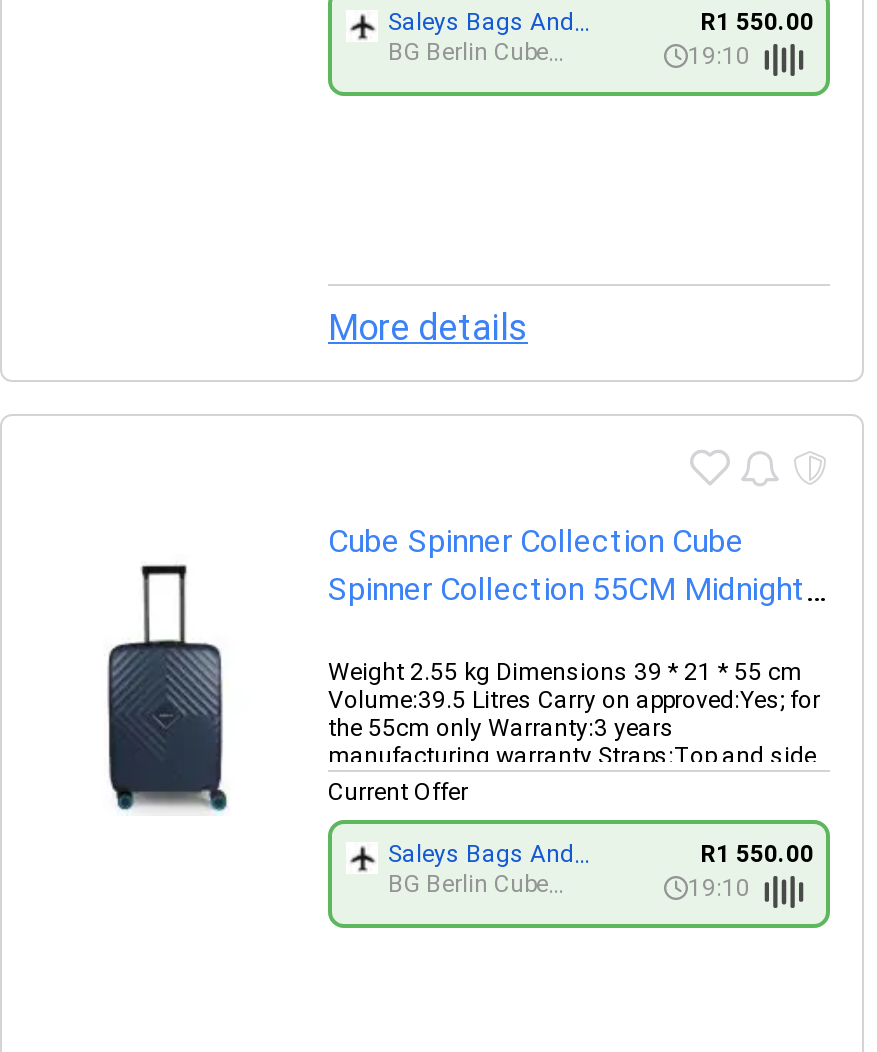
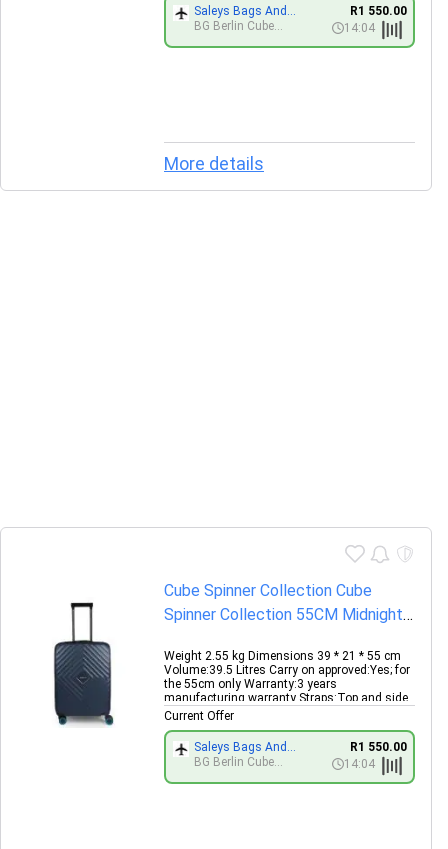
- 19:10
+ 14:04

- 19:10
+ 14:04
